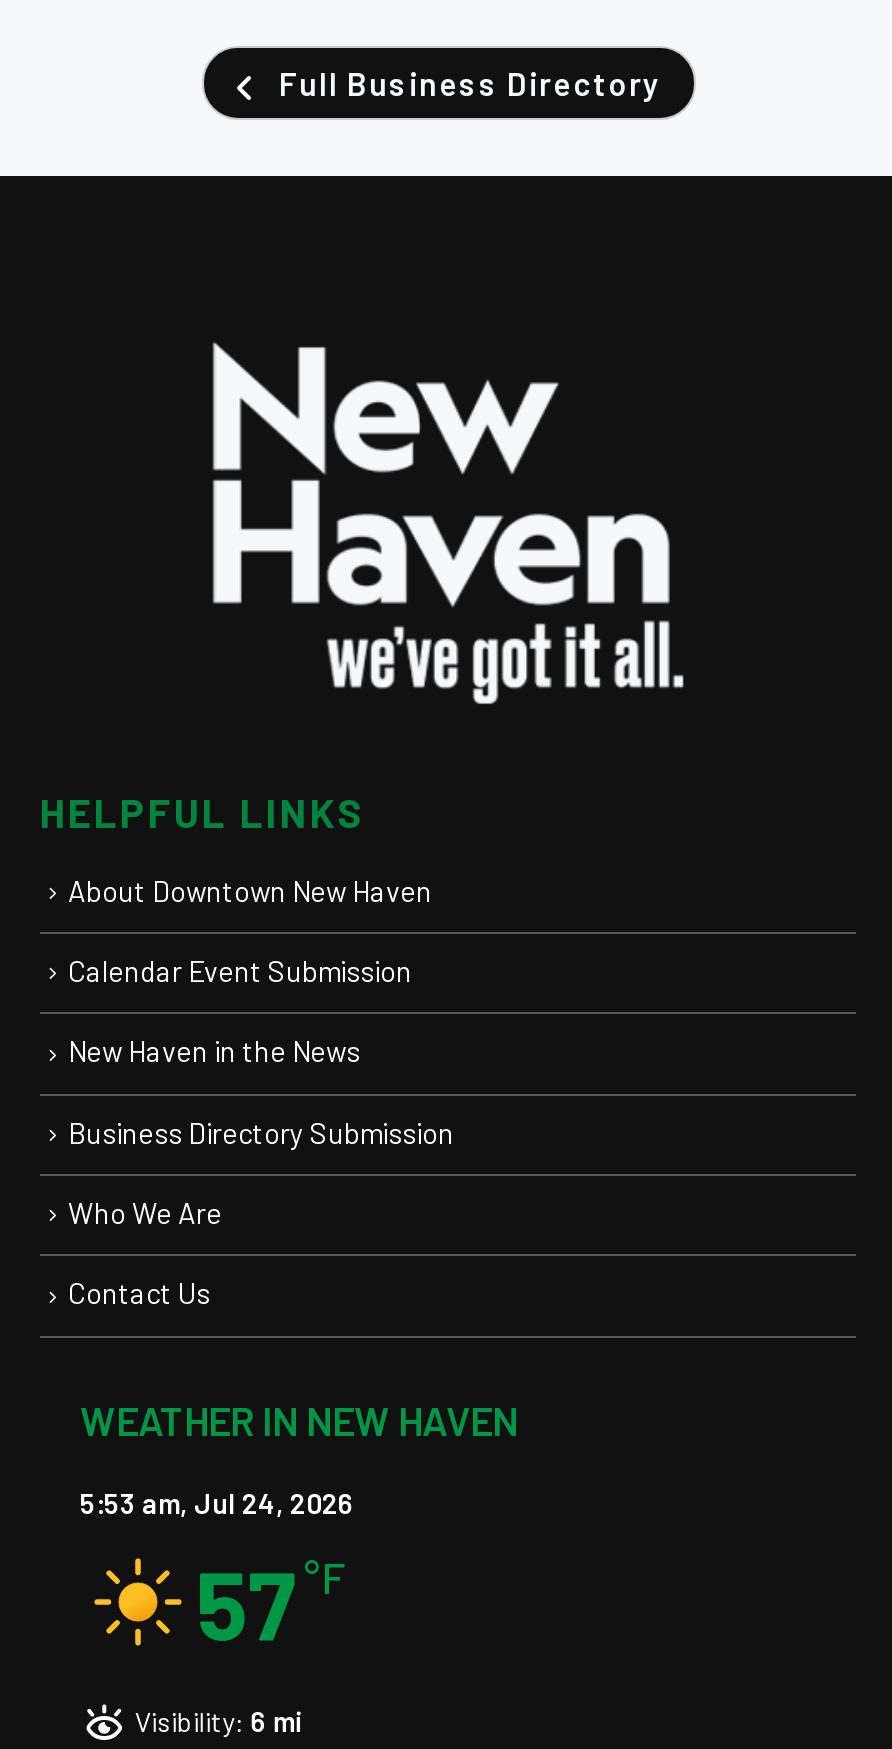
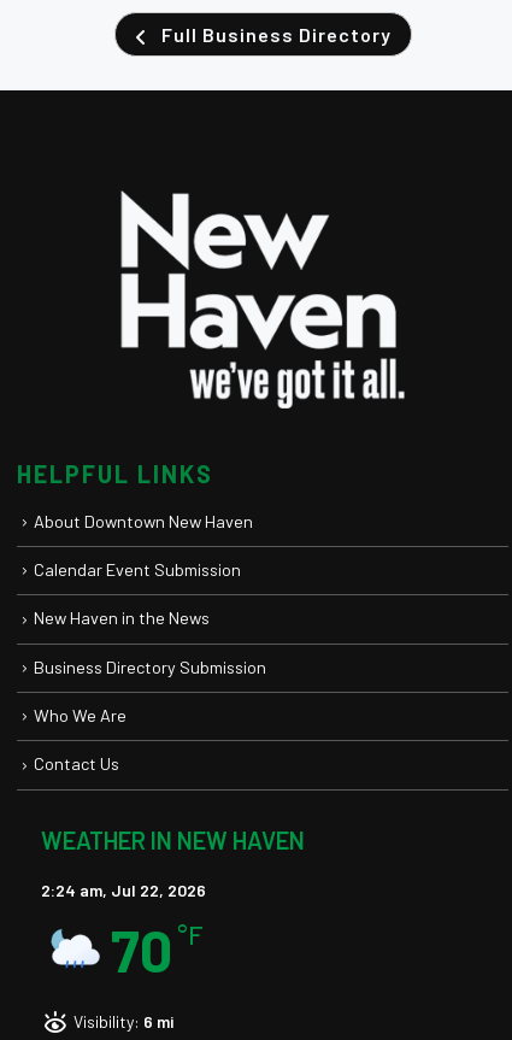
- 5:53 am, Jul 24, 2026
+ 2:24 am, Jul 22, 2026

- [image]
- 57 °F
+ [image]
+ 70 °F
